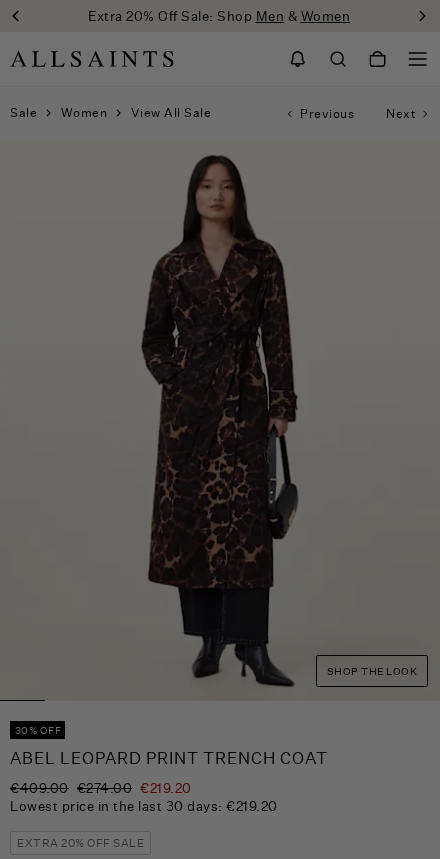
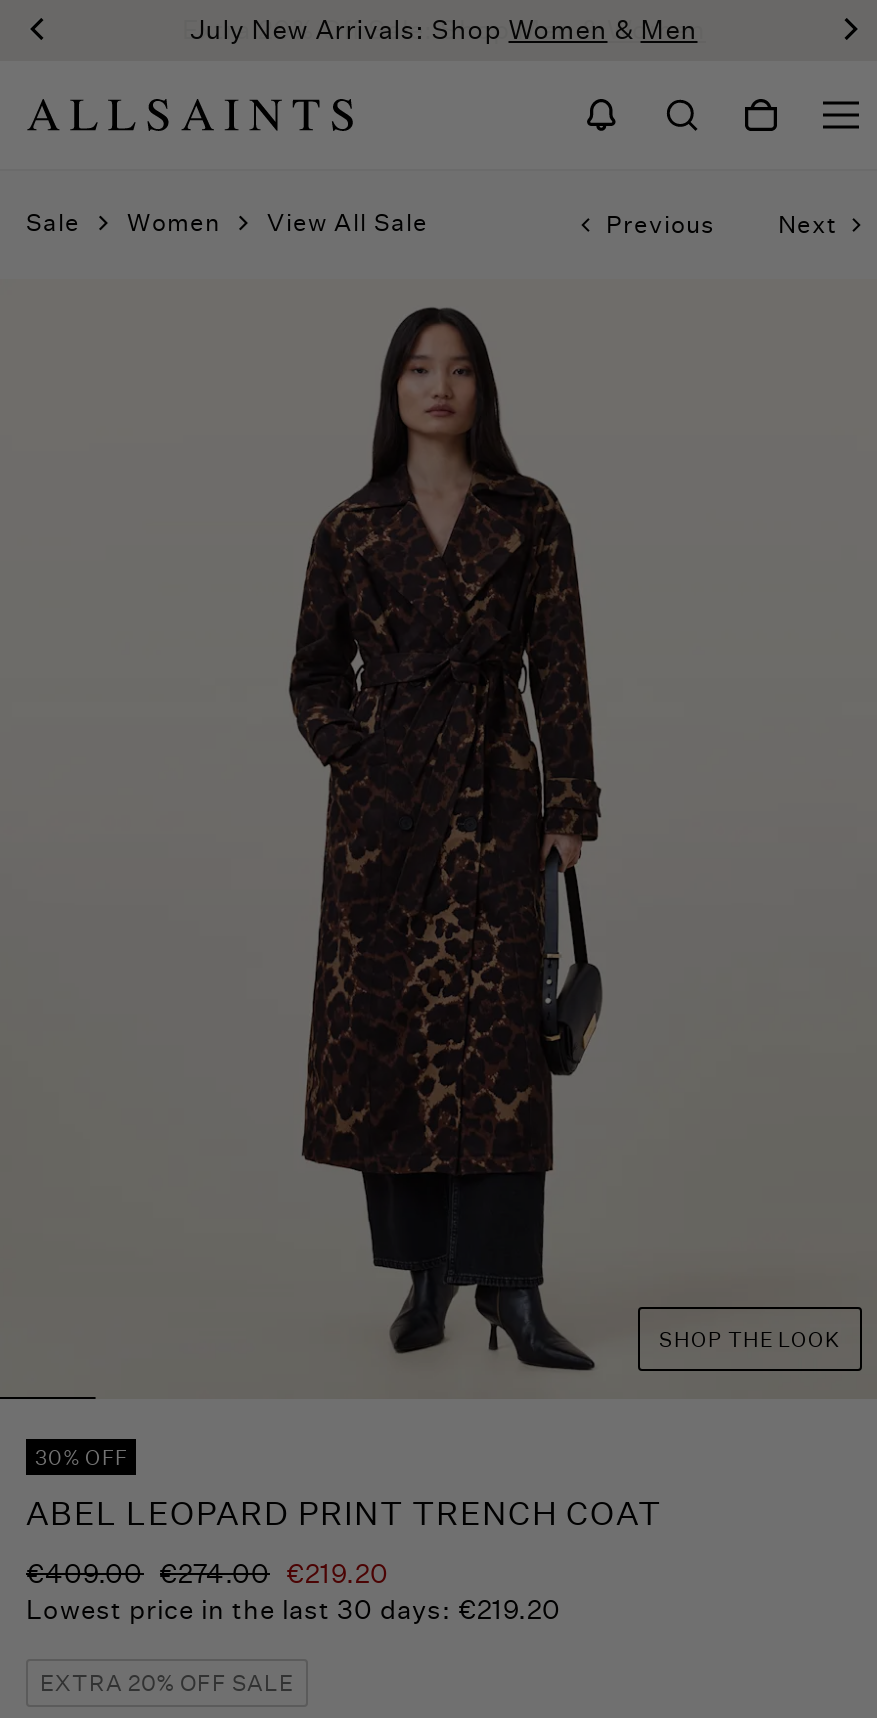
- Extra 20% Off Sale: Shop Men & Women
+ July New Arrivals: Shop Women & Men
